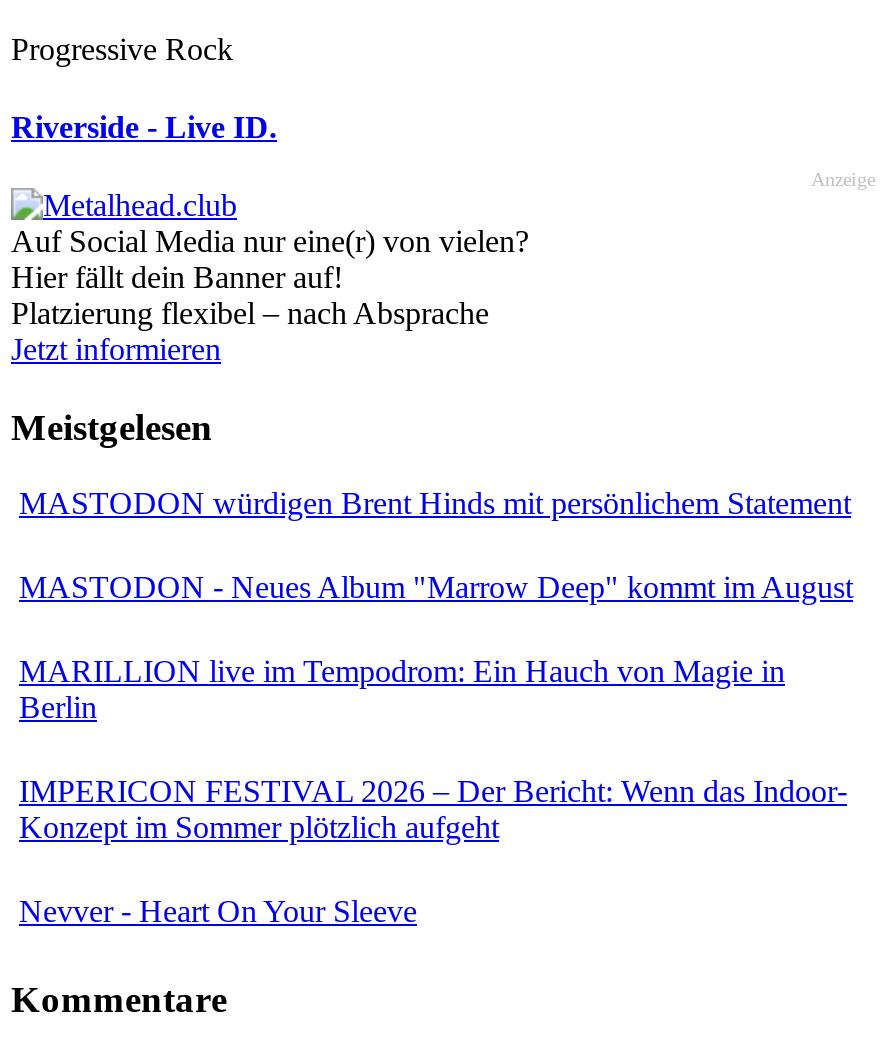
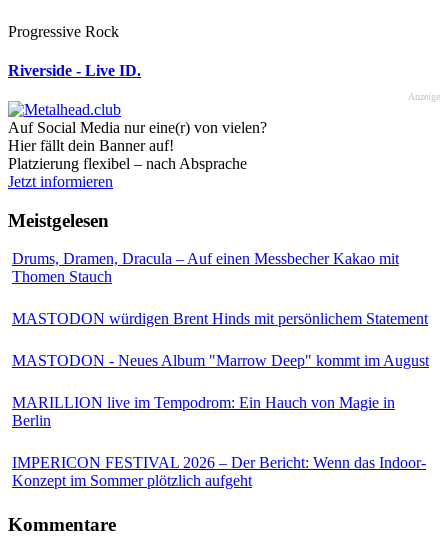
+ Drums, Dramen, Dracula – Auf einen Messbecher Kakao mit
+ Thomen Stauch

moved down: MASTODON würdigen Brent Hinds mit persönlichem Statement | MASTODON - Neues Album "Marrow Deep" kommt im August | MARILLION live im Tempodrom: Ein Hauch von Magie in | Berlin | IMPERICON FESTIVAL 2026 – Der Bericht: Wenn das Indoor- | Konzept im Sommer plötzlich aufgeht

- Nevver - Heart On Your Sleeve
